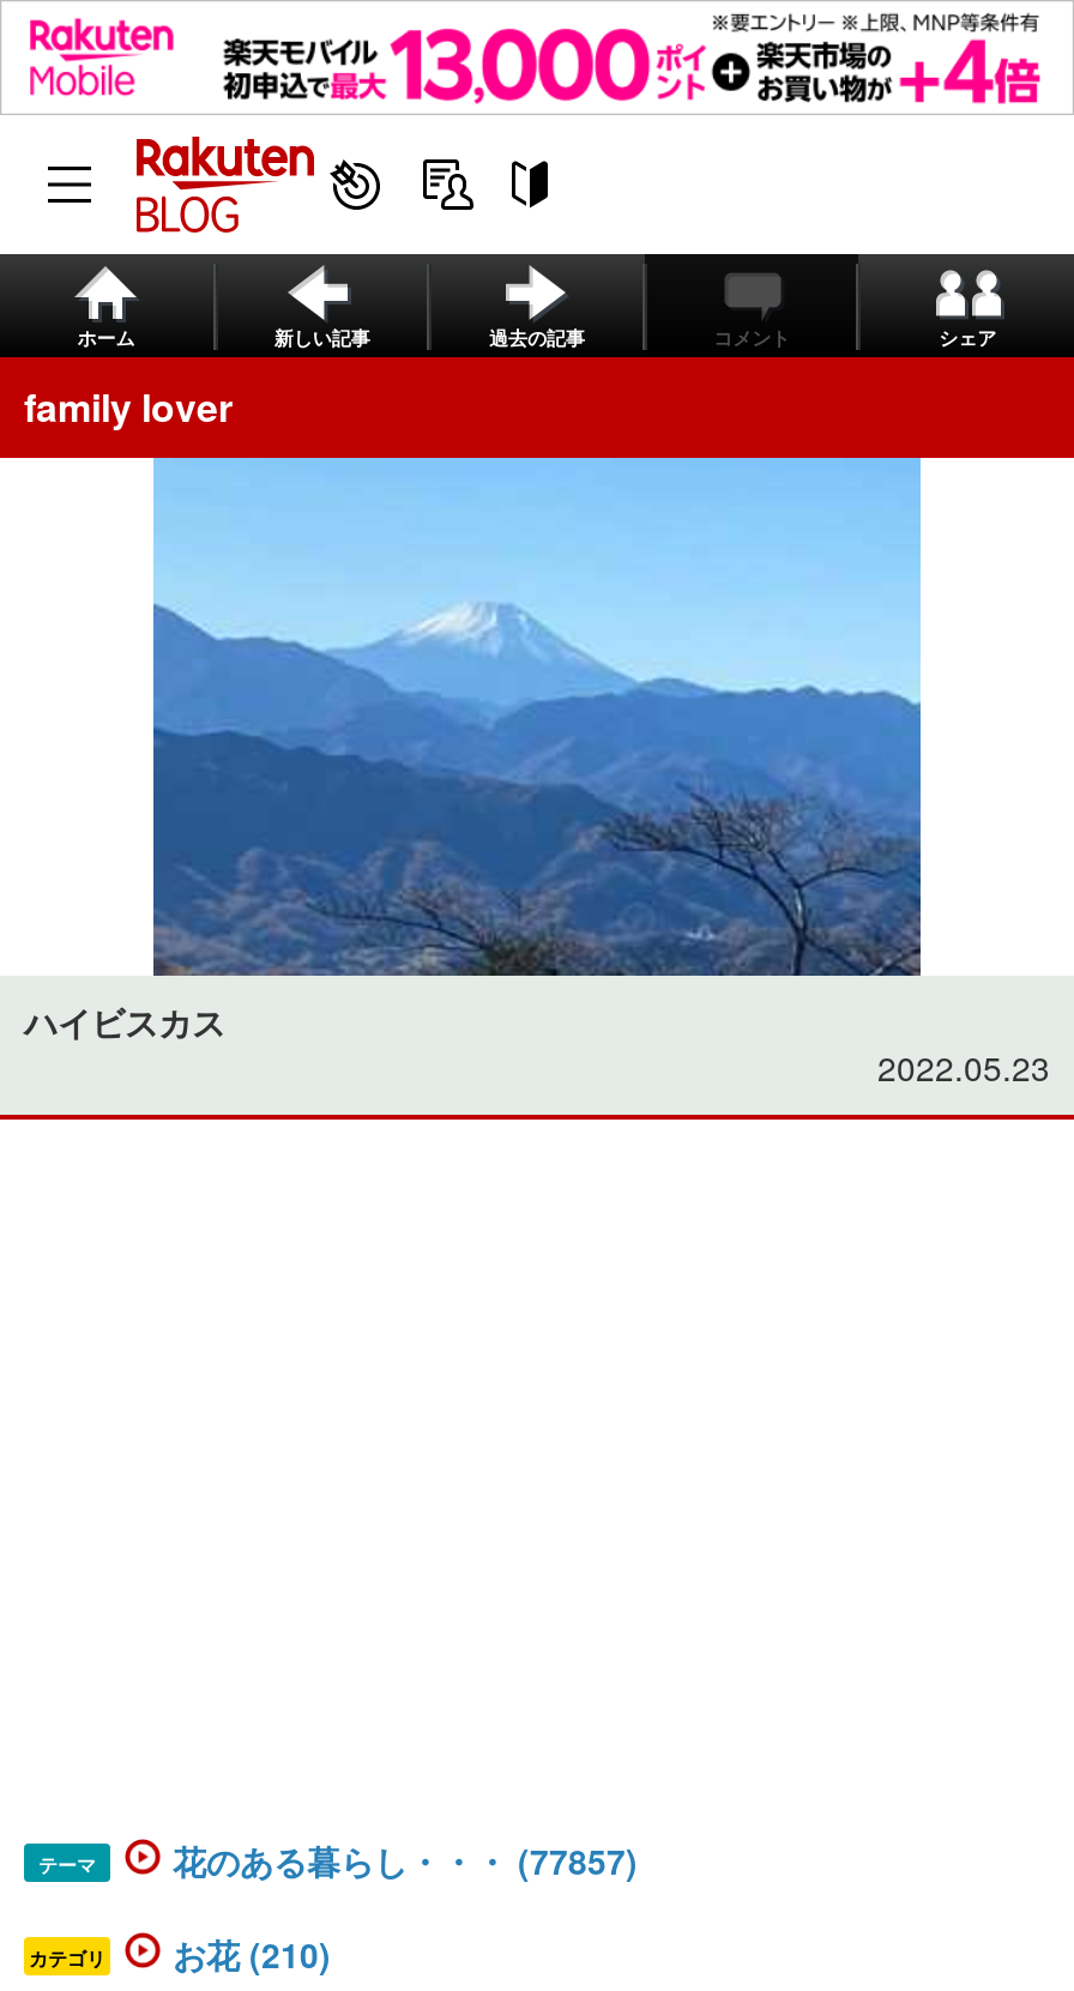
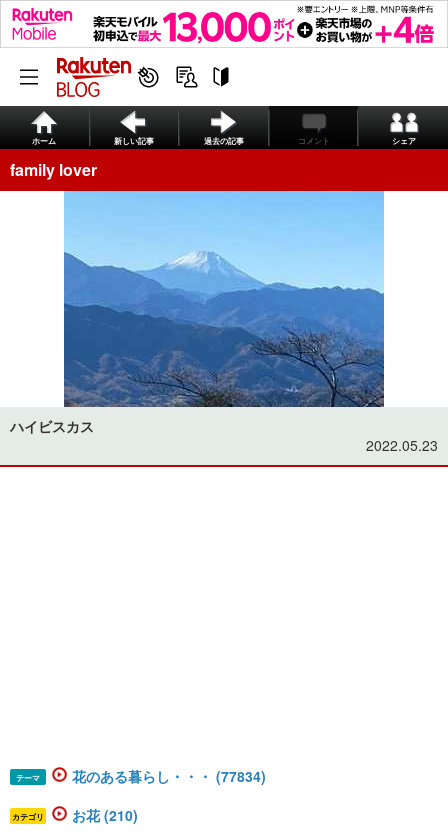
- 花のある暮らし・・・ (77857)
+ 花のある暮らし・・・ (77834)
